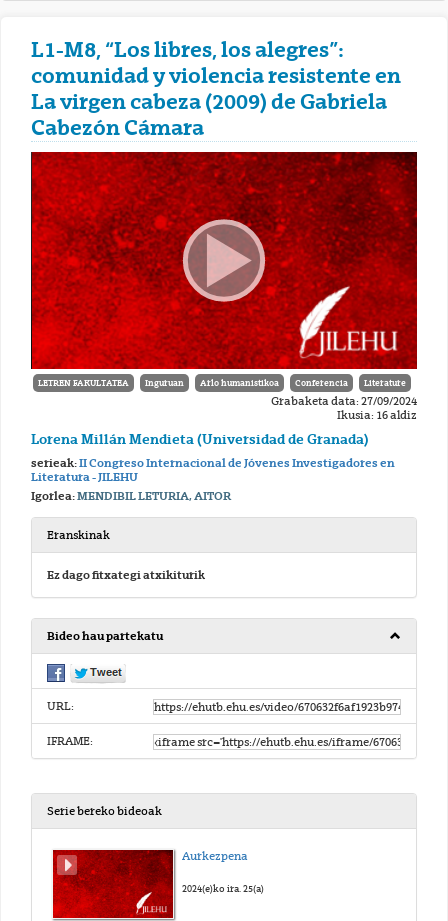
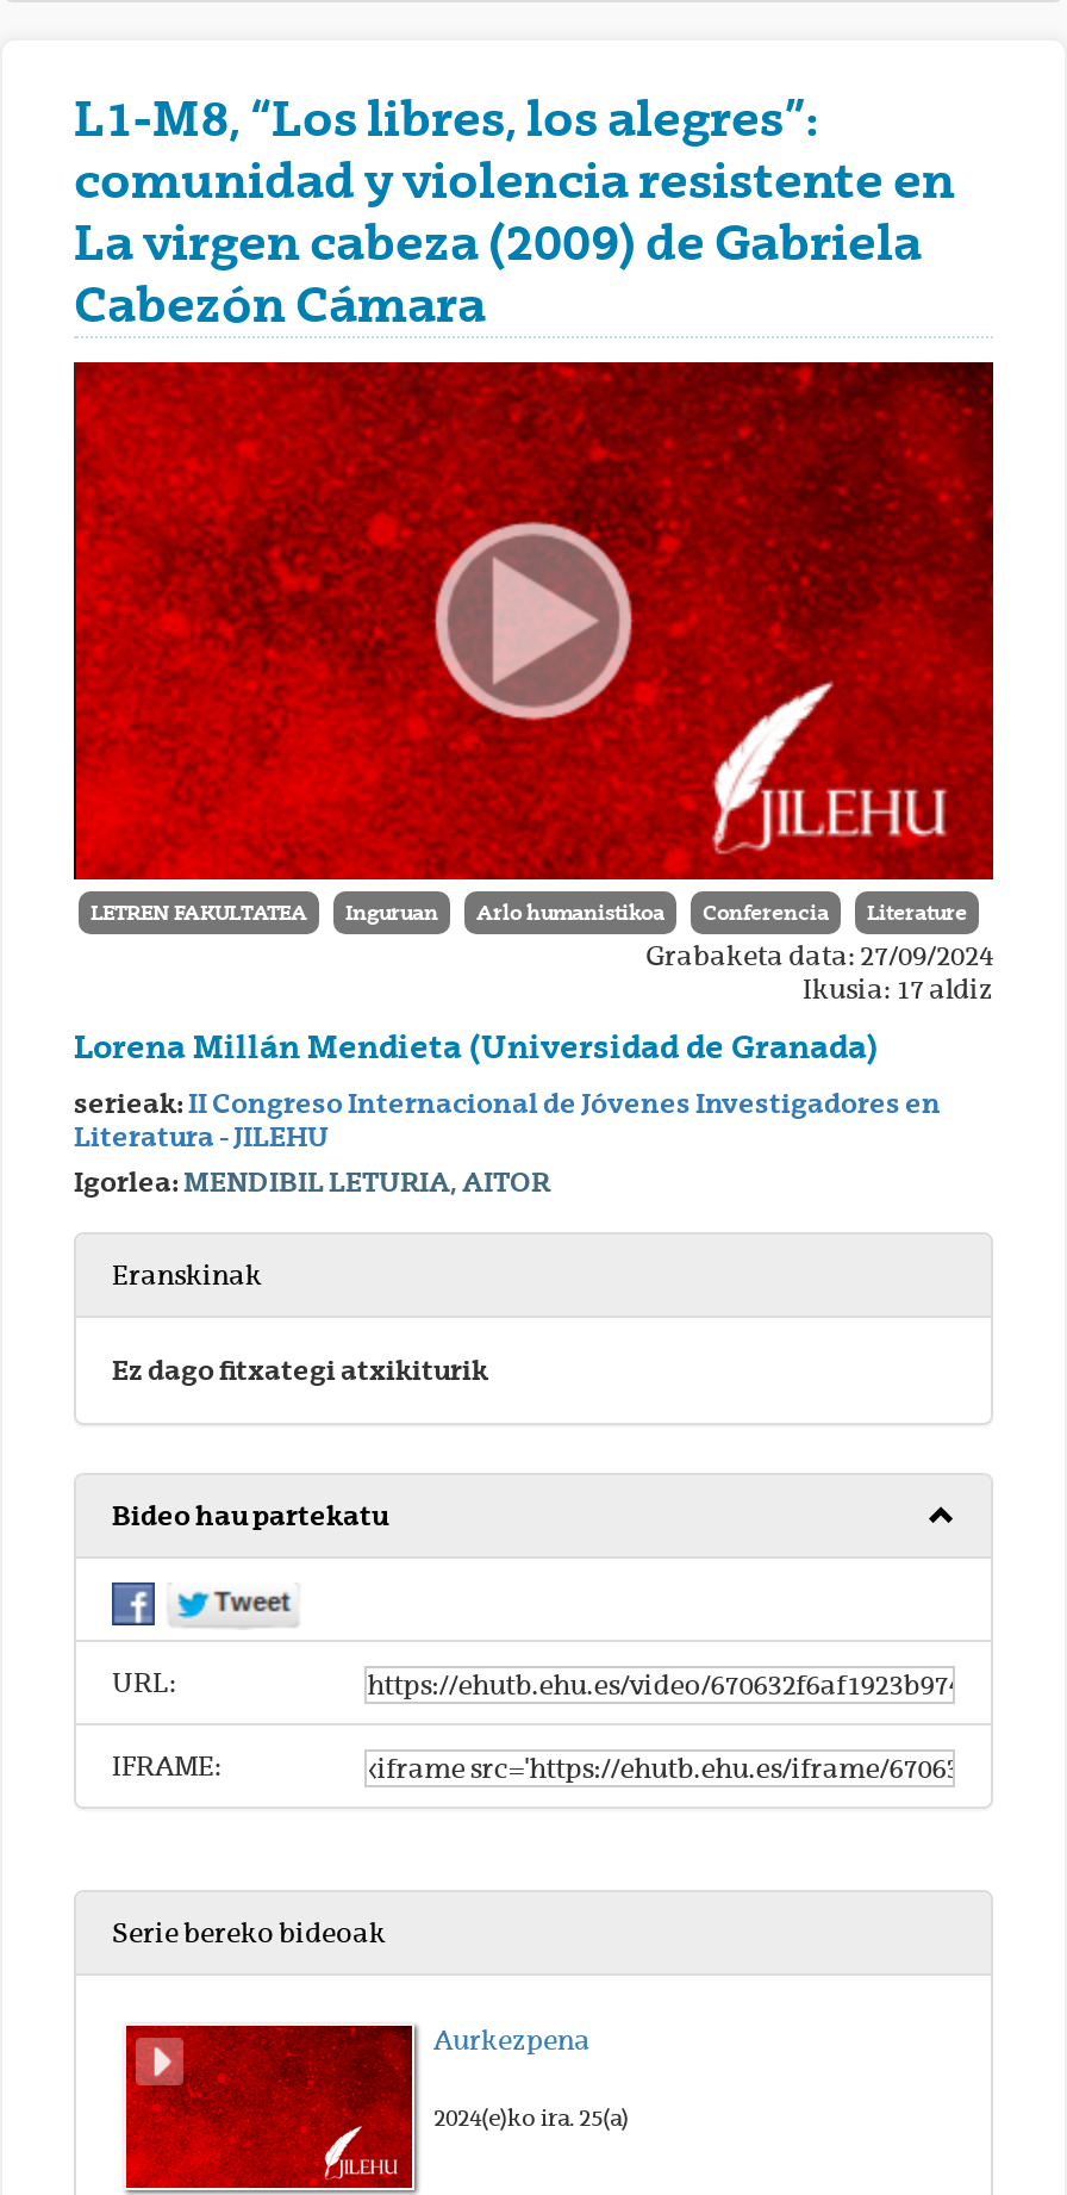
- Ikusia: 16 aldiz
+ Ikusia: 17 aldiz
